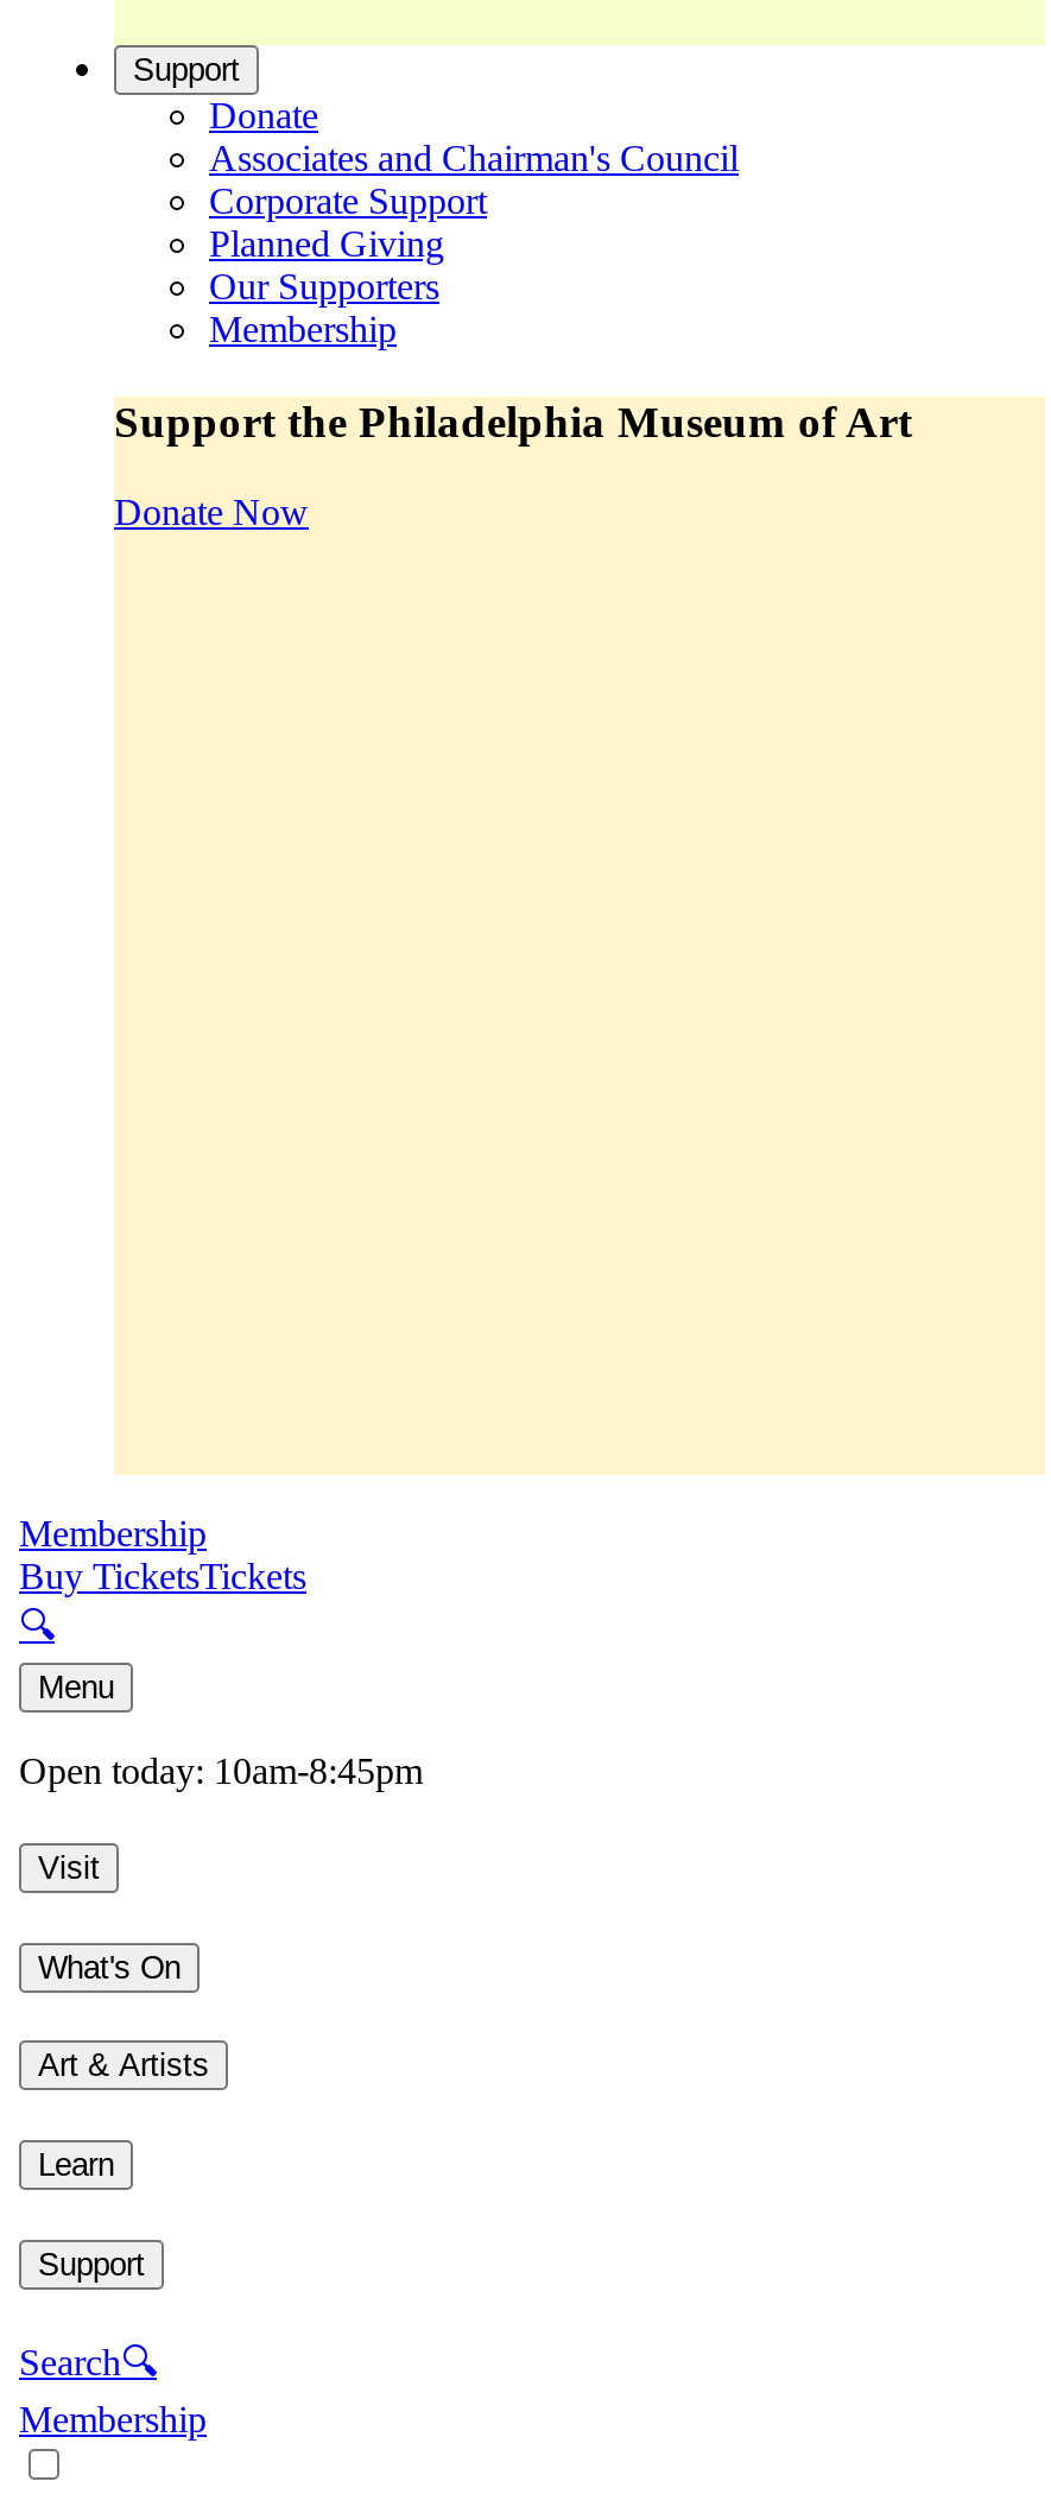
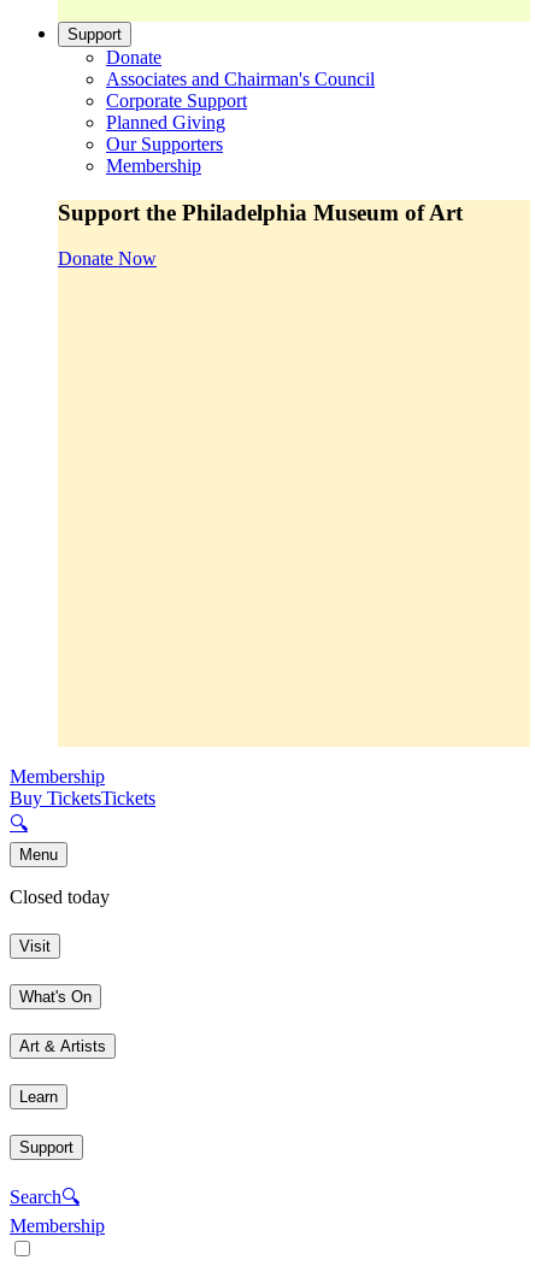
- Open today: 10am-8:45pm
+ Closed today
